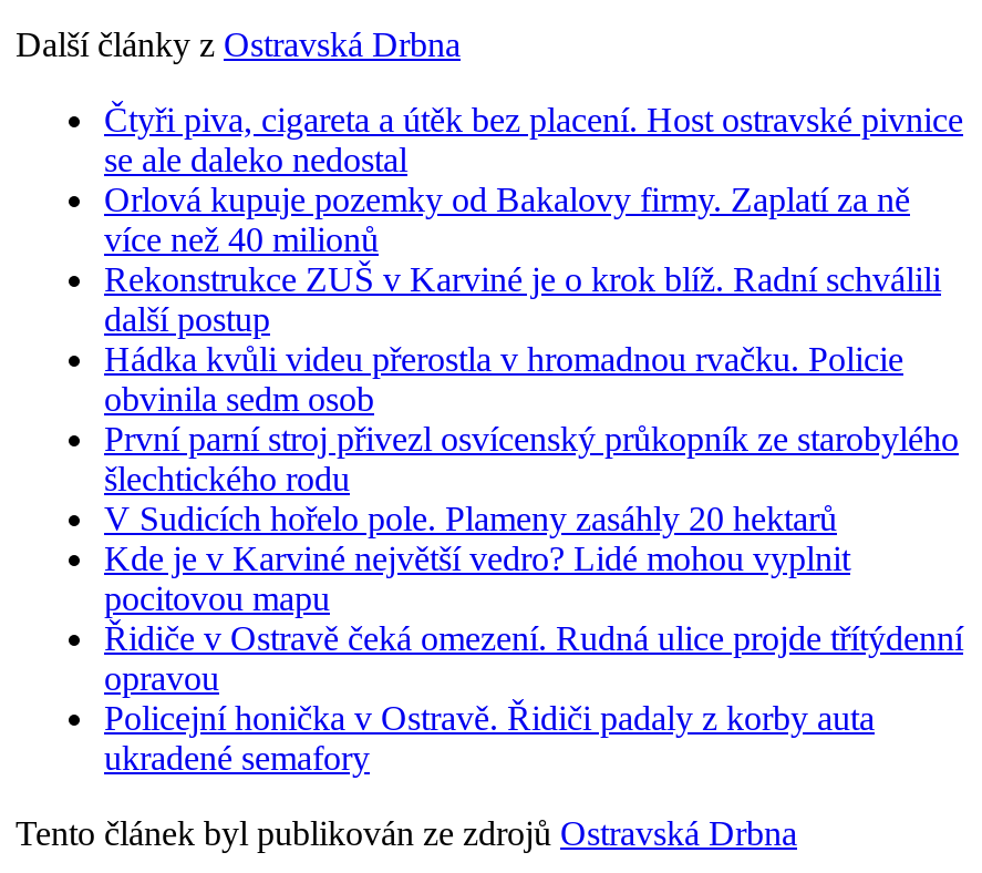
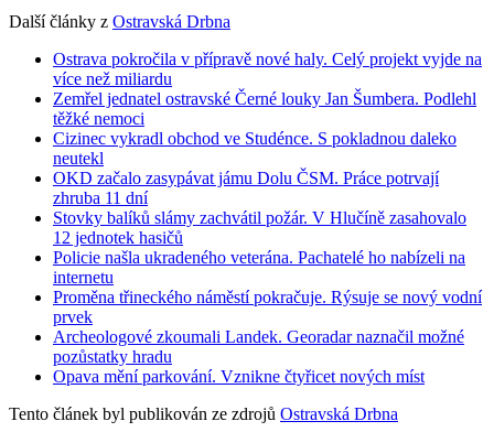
- Čtyři piva, cigareta a útěk bez placení. Host ostravské pivnice
- se ale daleko nedostal
- Orlová kupuje pozemky od Bakalovy firmy. Zaplatí za ně
- více než 40 milionů
- Rekonstrukce ZUŠ v Karviné je o krok blíž. Radní schválili
- další postup
- Hádka kvůli videu přerostla v hromadnou rvačku. Policie
- obvinila sedm osob
- První parní stroj přivezl osvícenský průkopník ze starobylého
- šlechtického rodu
- V Sudicích hořelo pole. Plameny zasáhly 20 hektarů
- Kde je v Karviné největší vedro? Lidé mohou vyplnit
- pocitovou mapu
- Řidiče v Ostravě čeká omezení. Rudná ulice projde třítýdenní
- opravou
- Policejní honička v Ostravě. Řidiči padaly z korby auta
- ukradené semafory
+ Ostrava pokročila v přípravě nové haly. Celý projekt vyjde na
+ více než miliardu
+ Zemřel jednatel ostravské Černé louky Jan Šumbera. Podlehl
+ těžké nemoci
+ Cizinec vykradl obchod ve Studénce. S pokladnou daleko
+ neutekl
+ OKD začalo zasypávat jámu Dolu ČSM. Práce potrvají
+ zhruba 11 dní
+ Stovky balíků slámy zachvátil požár. V Hlučíně zasahovalo
+ 12 jednotek hasičů
+ Policie našla ukradeného veterána. Pachatelé ho nabízeli na
+ internetu
+ Proměna třineckého náměstí pokračuje. Rýsuje se nový vodní
+ prvek
+ Archeologové zkoumali Landek. Georadar naznačil možné
+ pozůstatky hradu
+ Opava mění parkování. Vznikne čtyřicet nových míst
